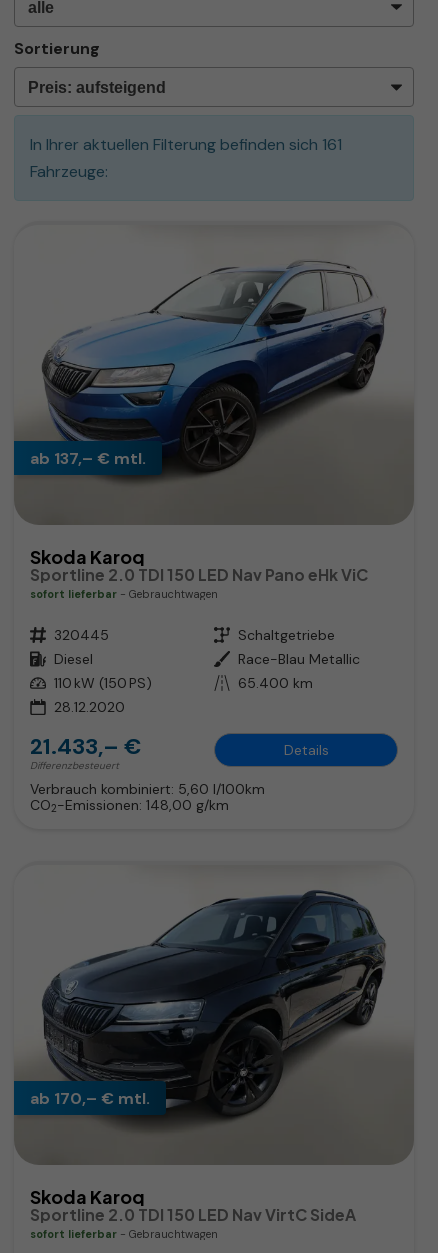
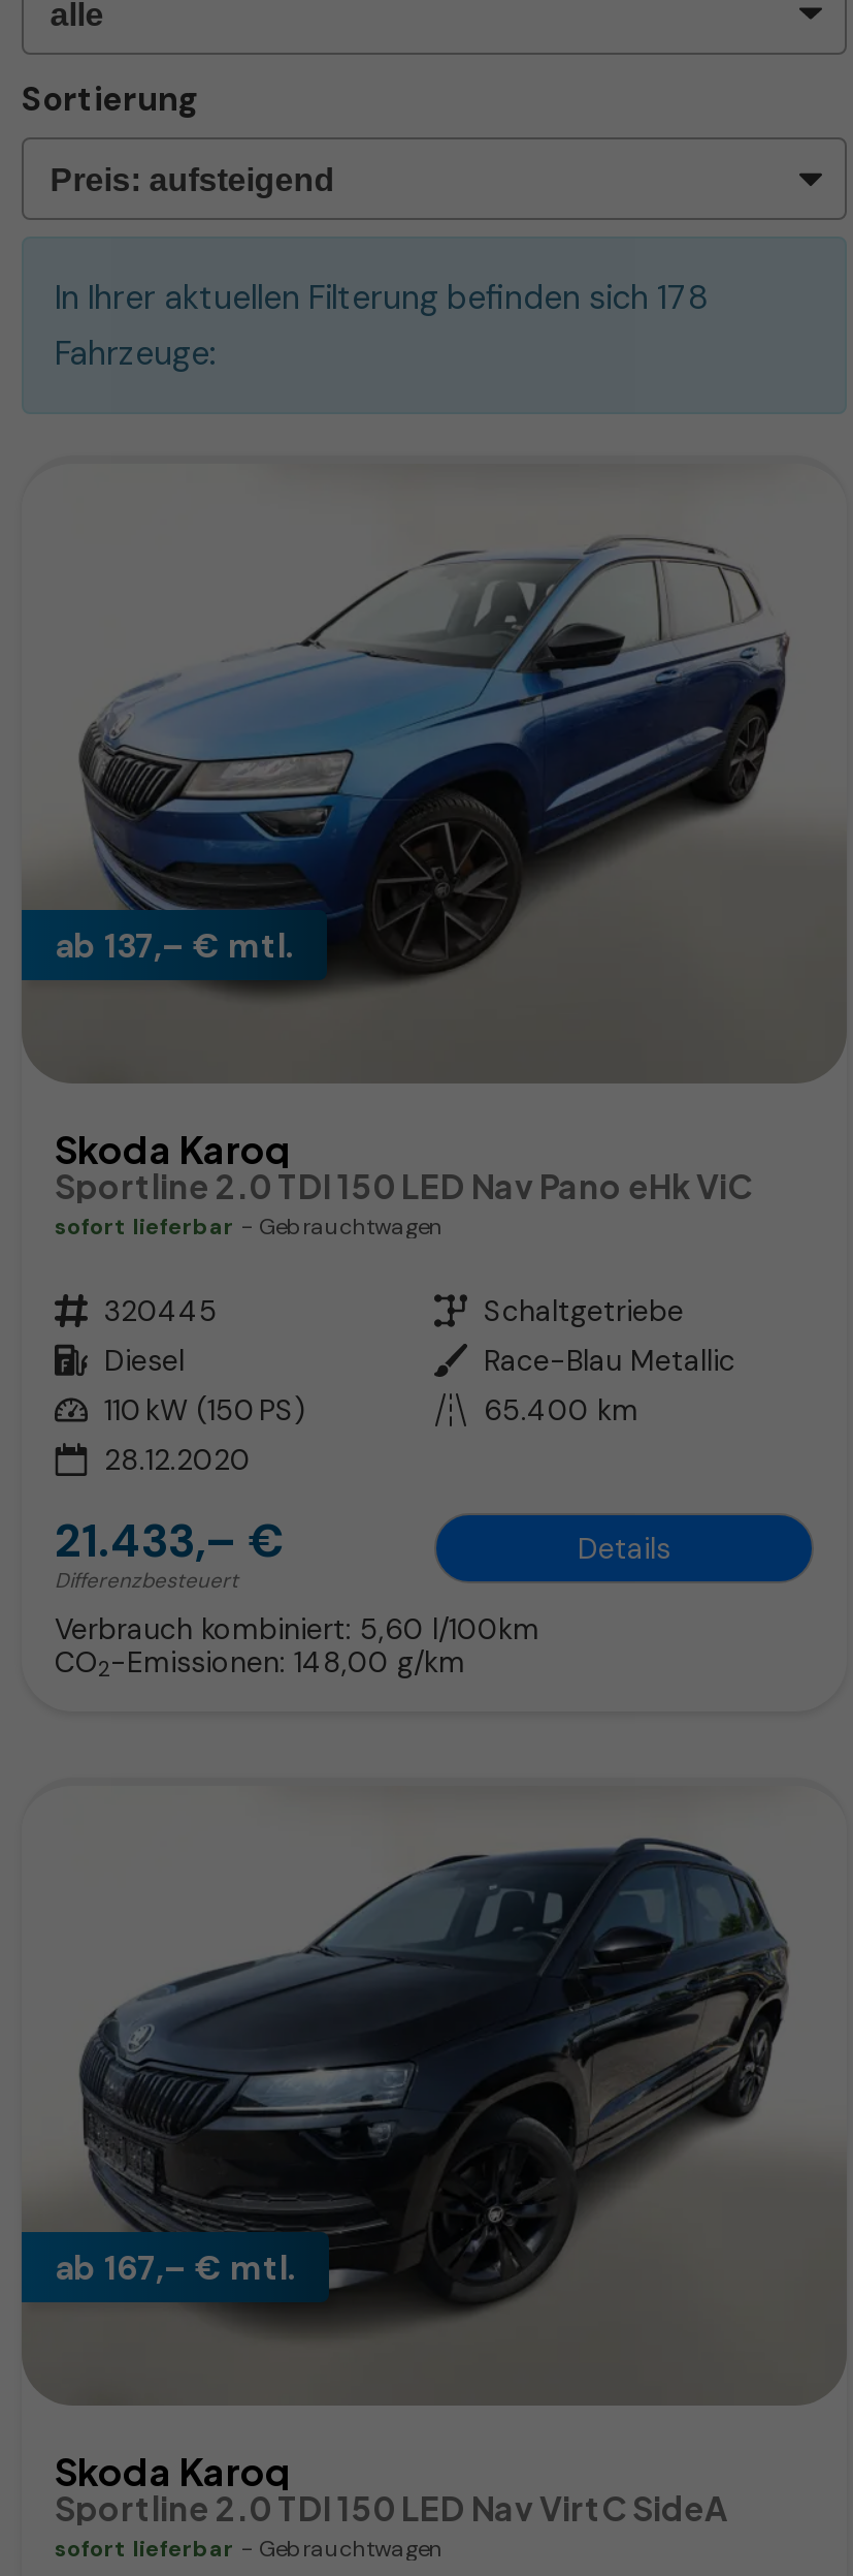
- In Ihrer aktuellen Filterung befinden sich 161
+ In Ihrer aktuellen Filterung befinden sich 178

- ab 170,– € mtl.
+ ab 167,– € mtl.
